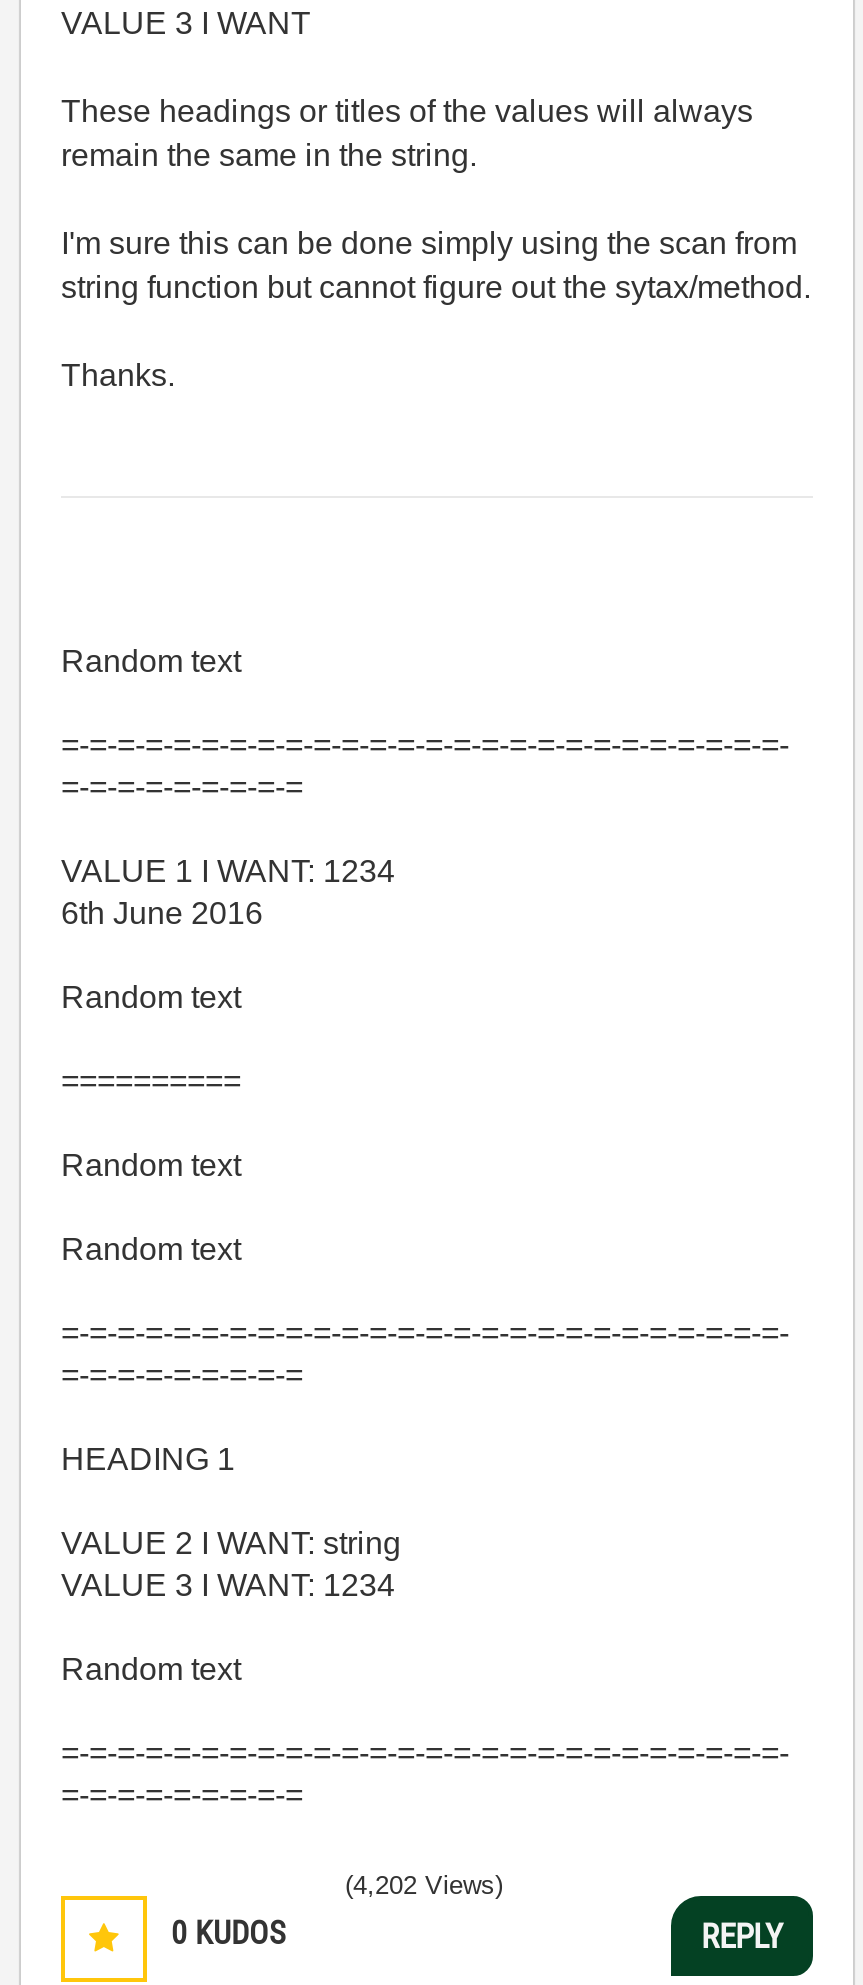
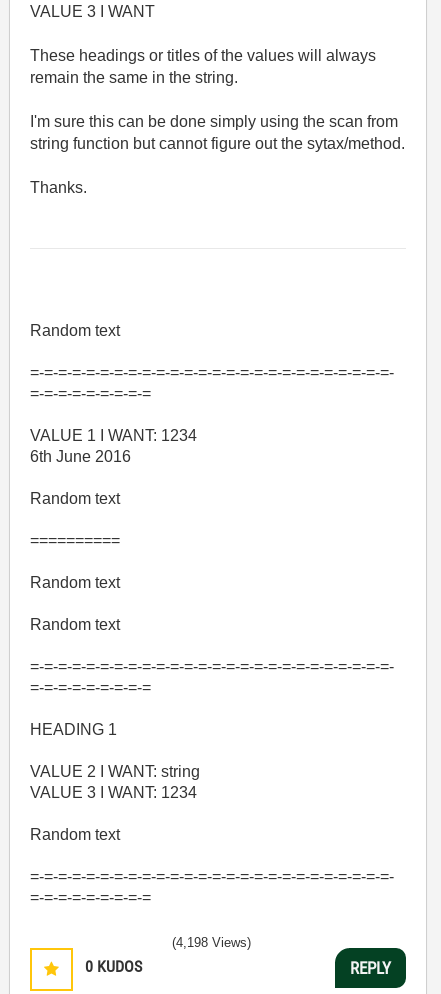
- (4,202 Views)
+ (4,198 Views)
